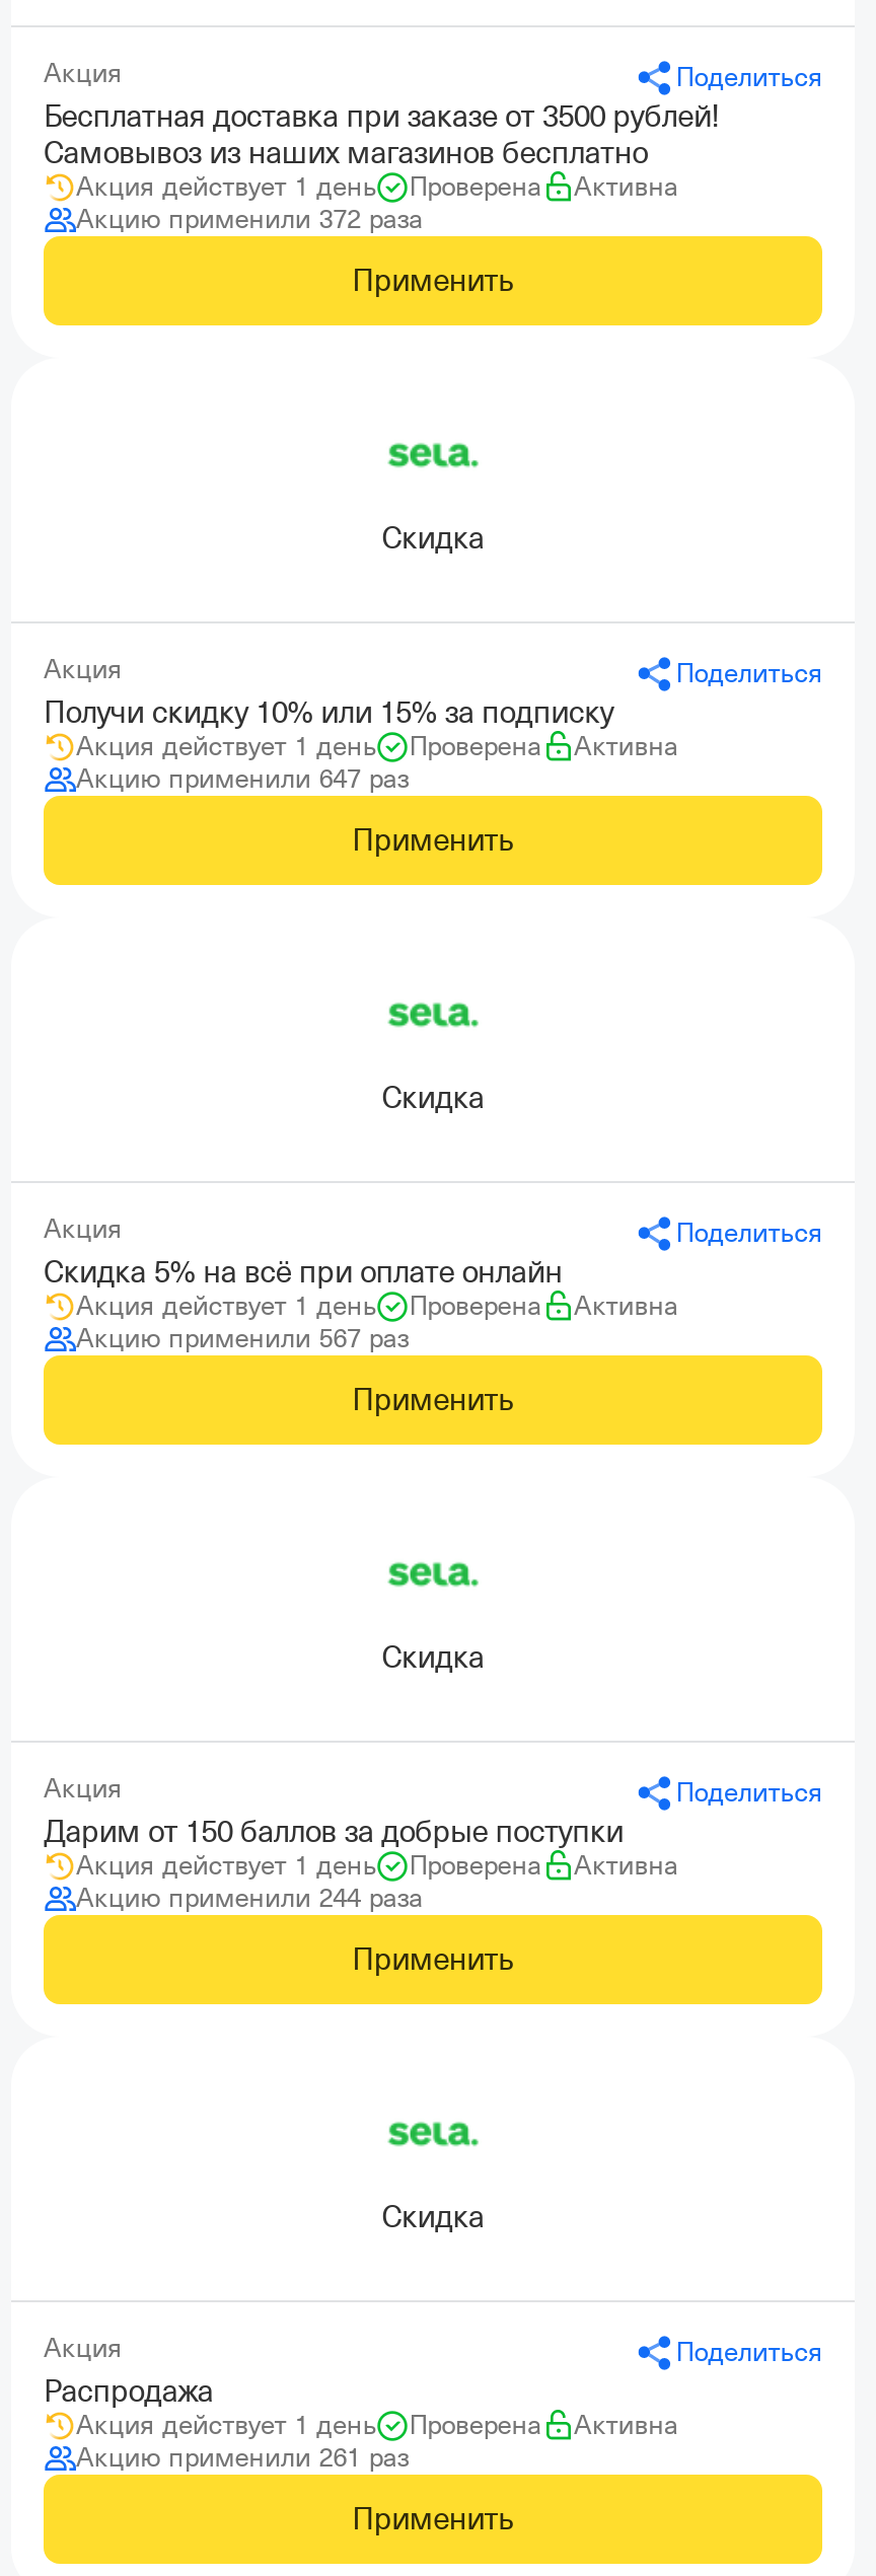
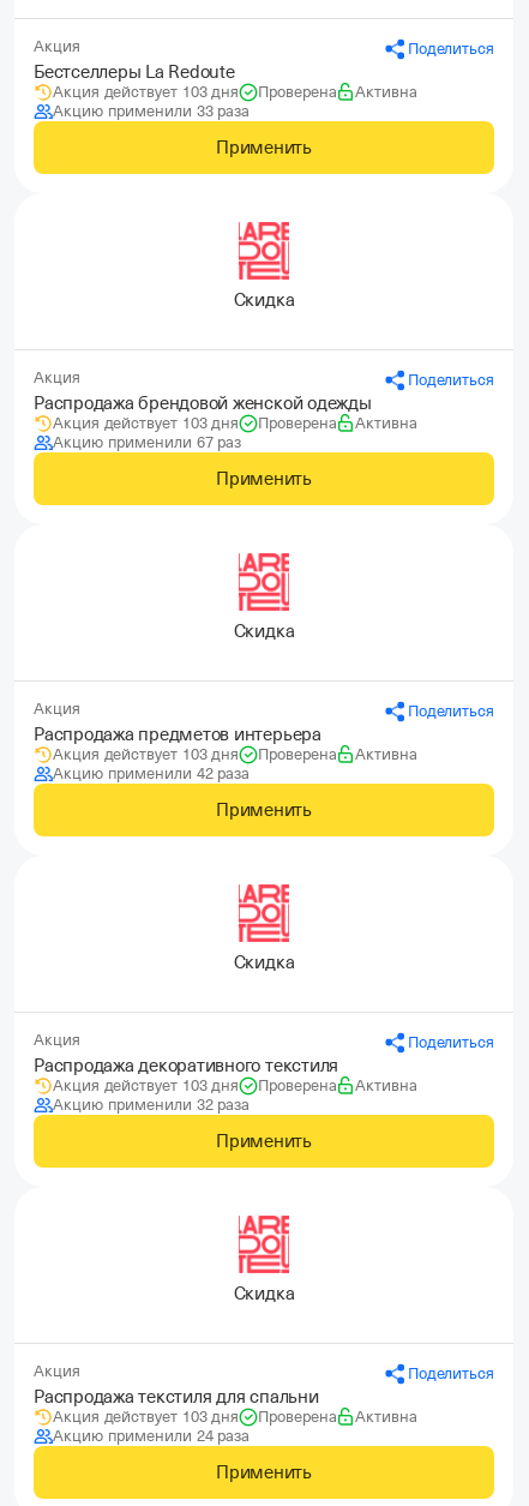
- Бесплатная доставка при заказе от 3500 рублей!
- Самовывоз из наших магазинов бесплатно
- Акция действует 1 день
+ Бестселлеры La Redoute
+ Акция действует 103 дня

- Акцию применили 372 раза
+ Акцию применили 33 раза

- [image]
+ [image]

- Получи скидку 10% или 15% за подписку
- Акция действует 1 день
+ Распродажа брендовой женской одежды
+ Акция действует 103 дня

- Акцию применили 647 раз
+ Акцию применили 67 раз

- [image]
+ [image]

- Скидка 5% на всё при оплате онлайн
- Акция действует 1 день
+ Распродажа предметов интерьера
+ Акция действует 103 дня

- Акцию применили 567 раз
+ Акцию применили 42 раза

- [image]
+ [image]

- Дарим от 150 баллов за добрые поступки
- Акция действует 1 день
+ Распродажа декоративного текстиля
+ Акция действует 103 дня

- Акцию применили 244 раза
+ Акцию применили 32 раза

- [image]
+ [image]

- Распродажа
- Акция действует 1 день
+ Распродажа текстиля для спальни
+ Акция действует 103 дня

- Акцию применили 261 раз
+ Акцию применили 24 раза
